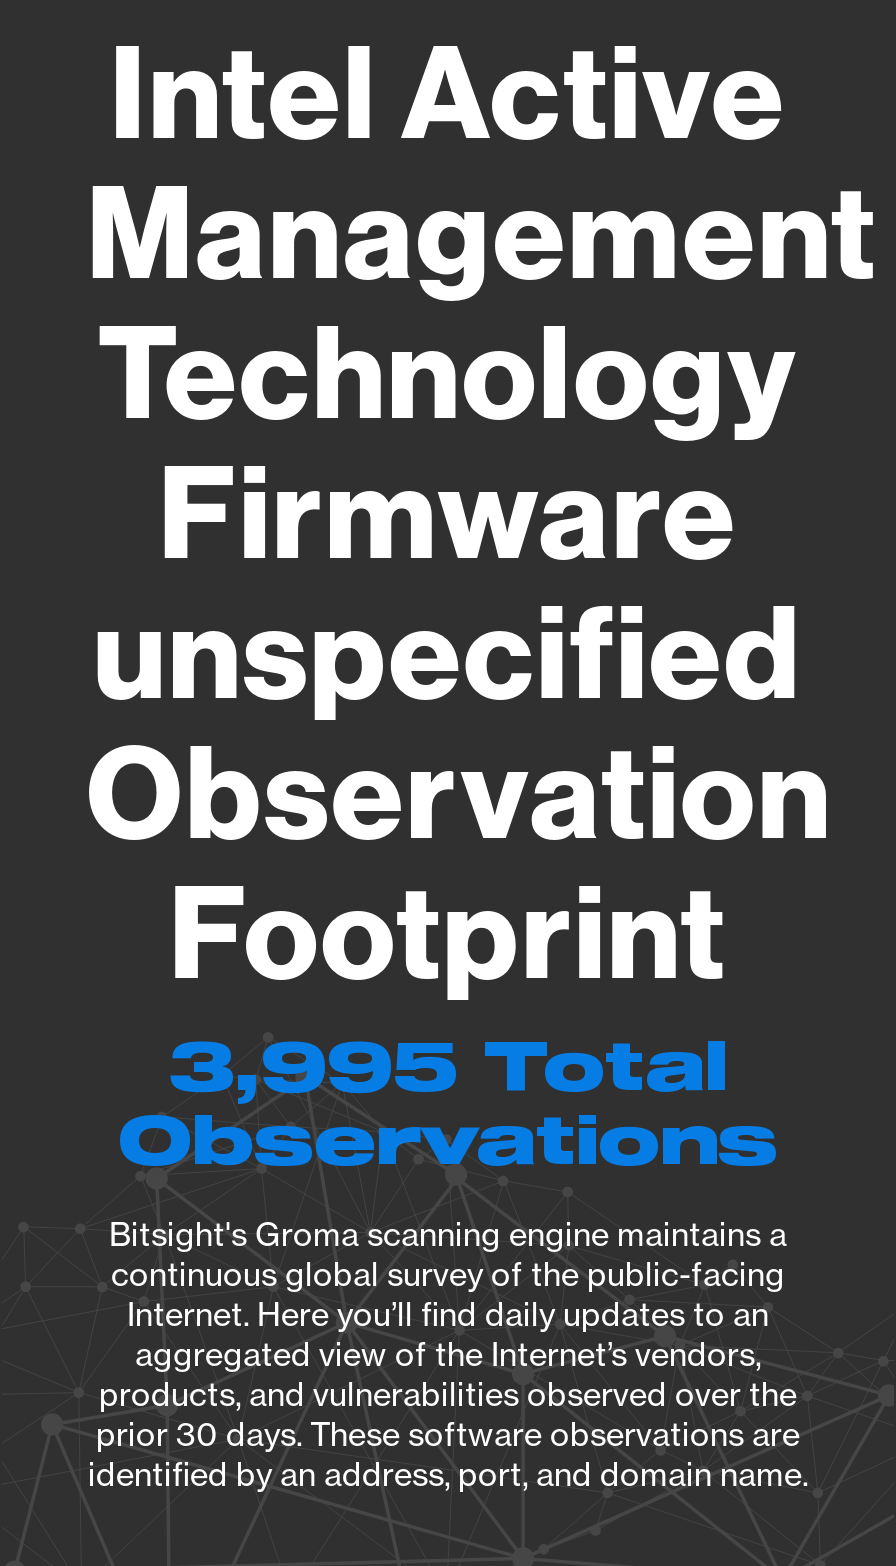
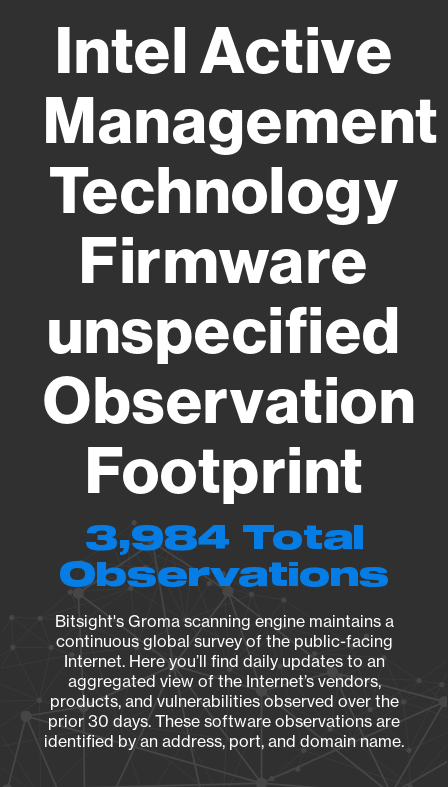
- 3,995 Total
+ 3,984 Total
